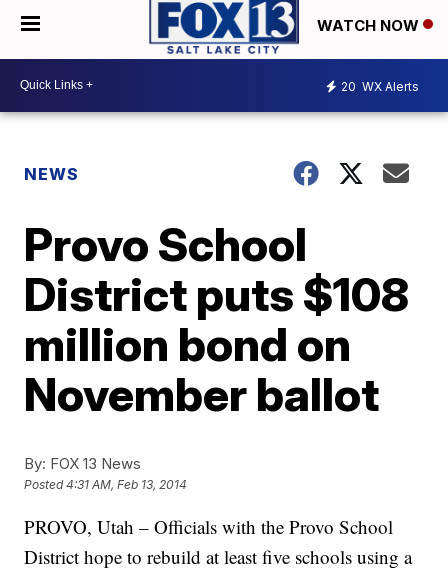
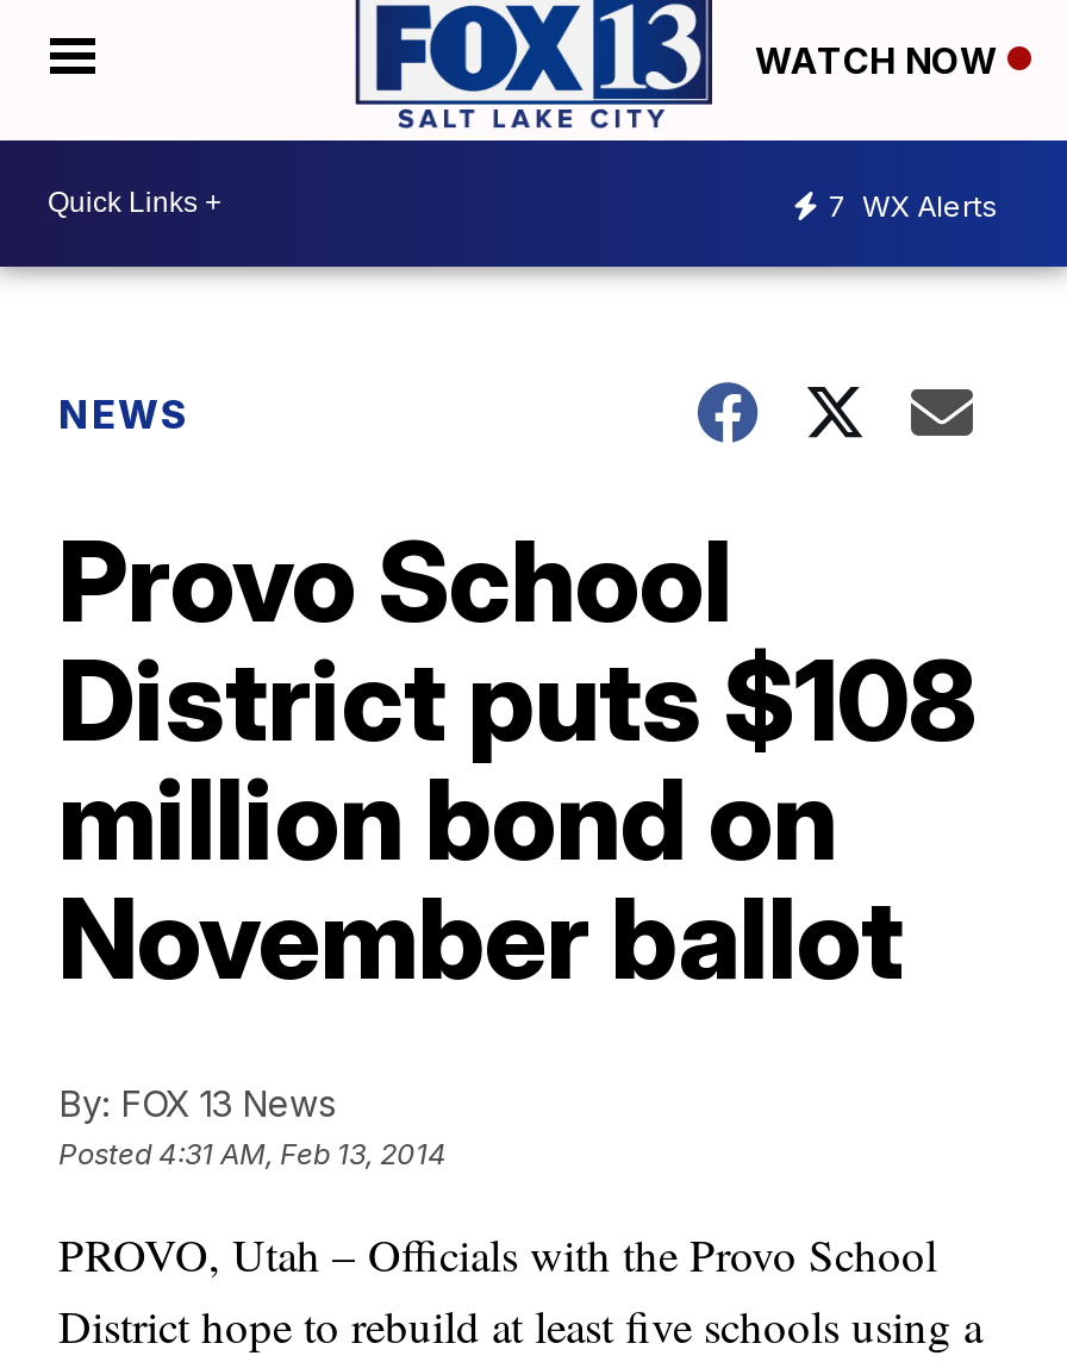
- 20 WX Alerts
+ 7 WX Alerts
